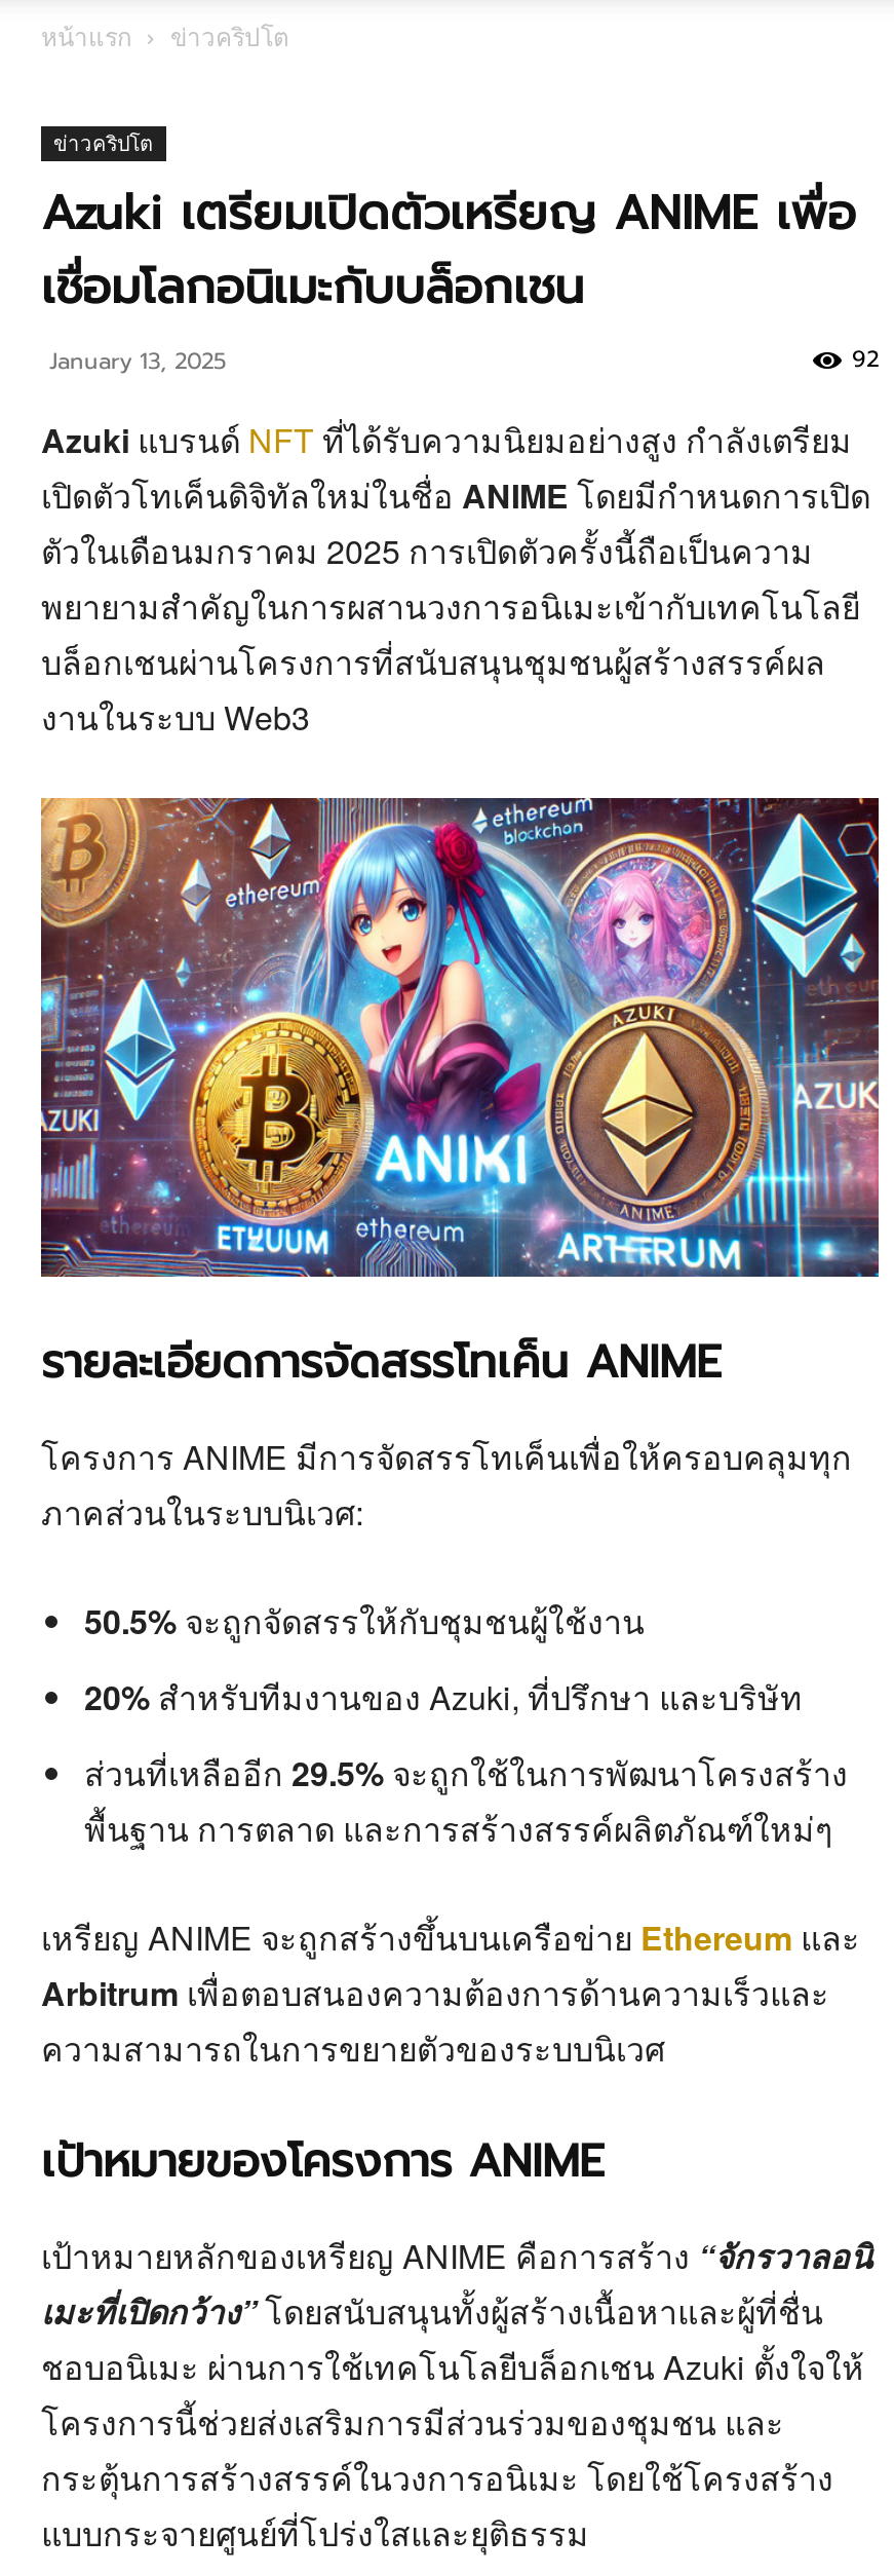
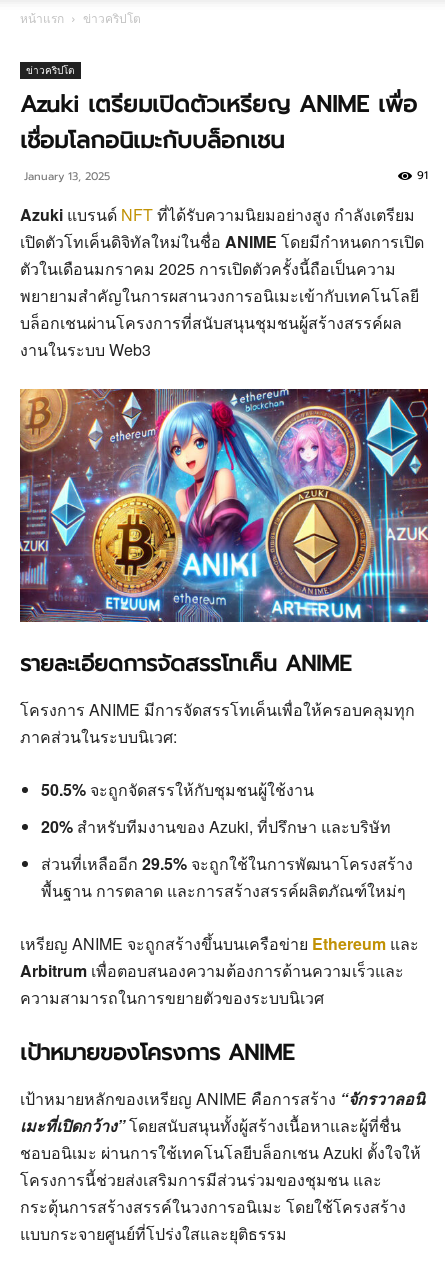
- 92
+ 91
